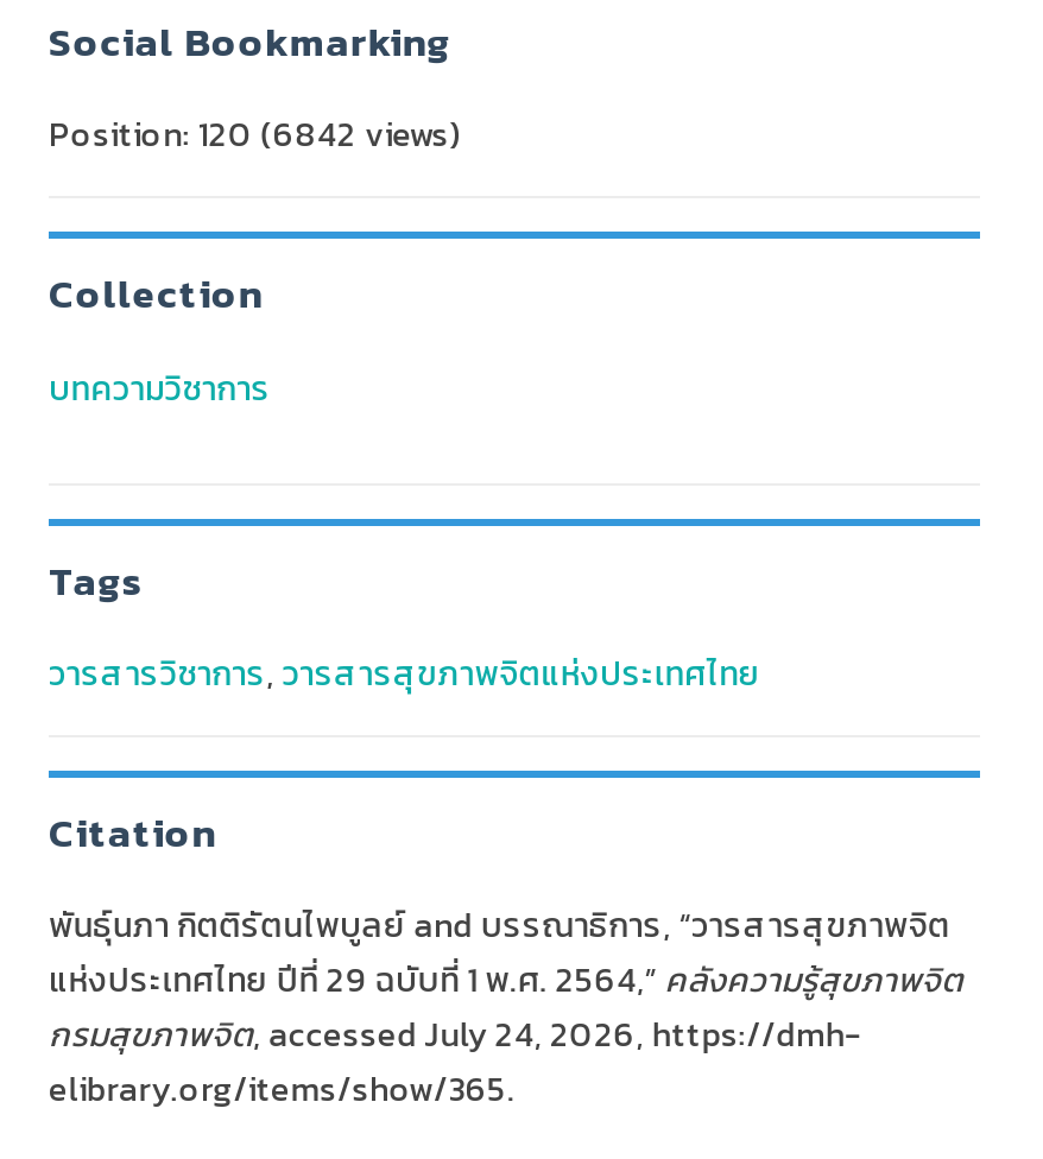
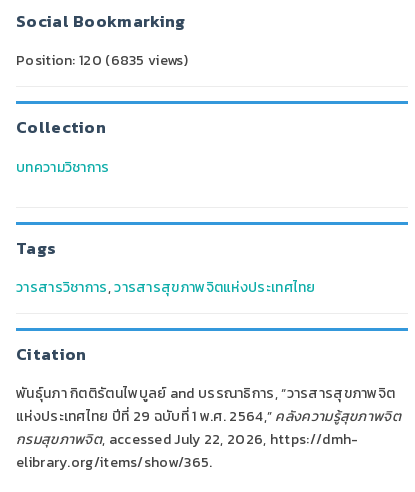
- Position: 120 (6842 views)
+ Position: 120 (6835 views)

- กรมสุขภาพจิต, accessed July 24, 2026, https://dmh-
+ กรมสุขภาพจิต, accessed July 22, 2026, https://dmh-
